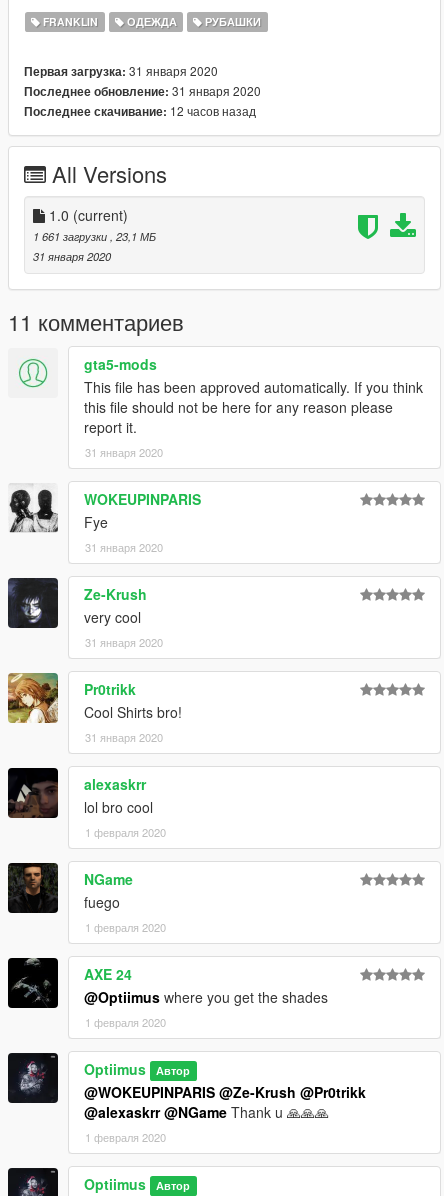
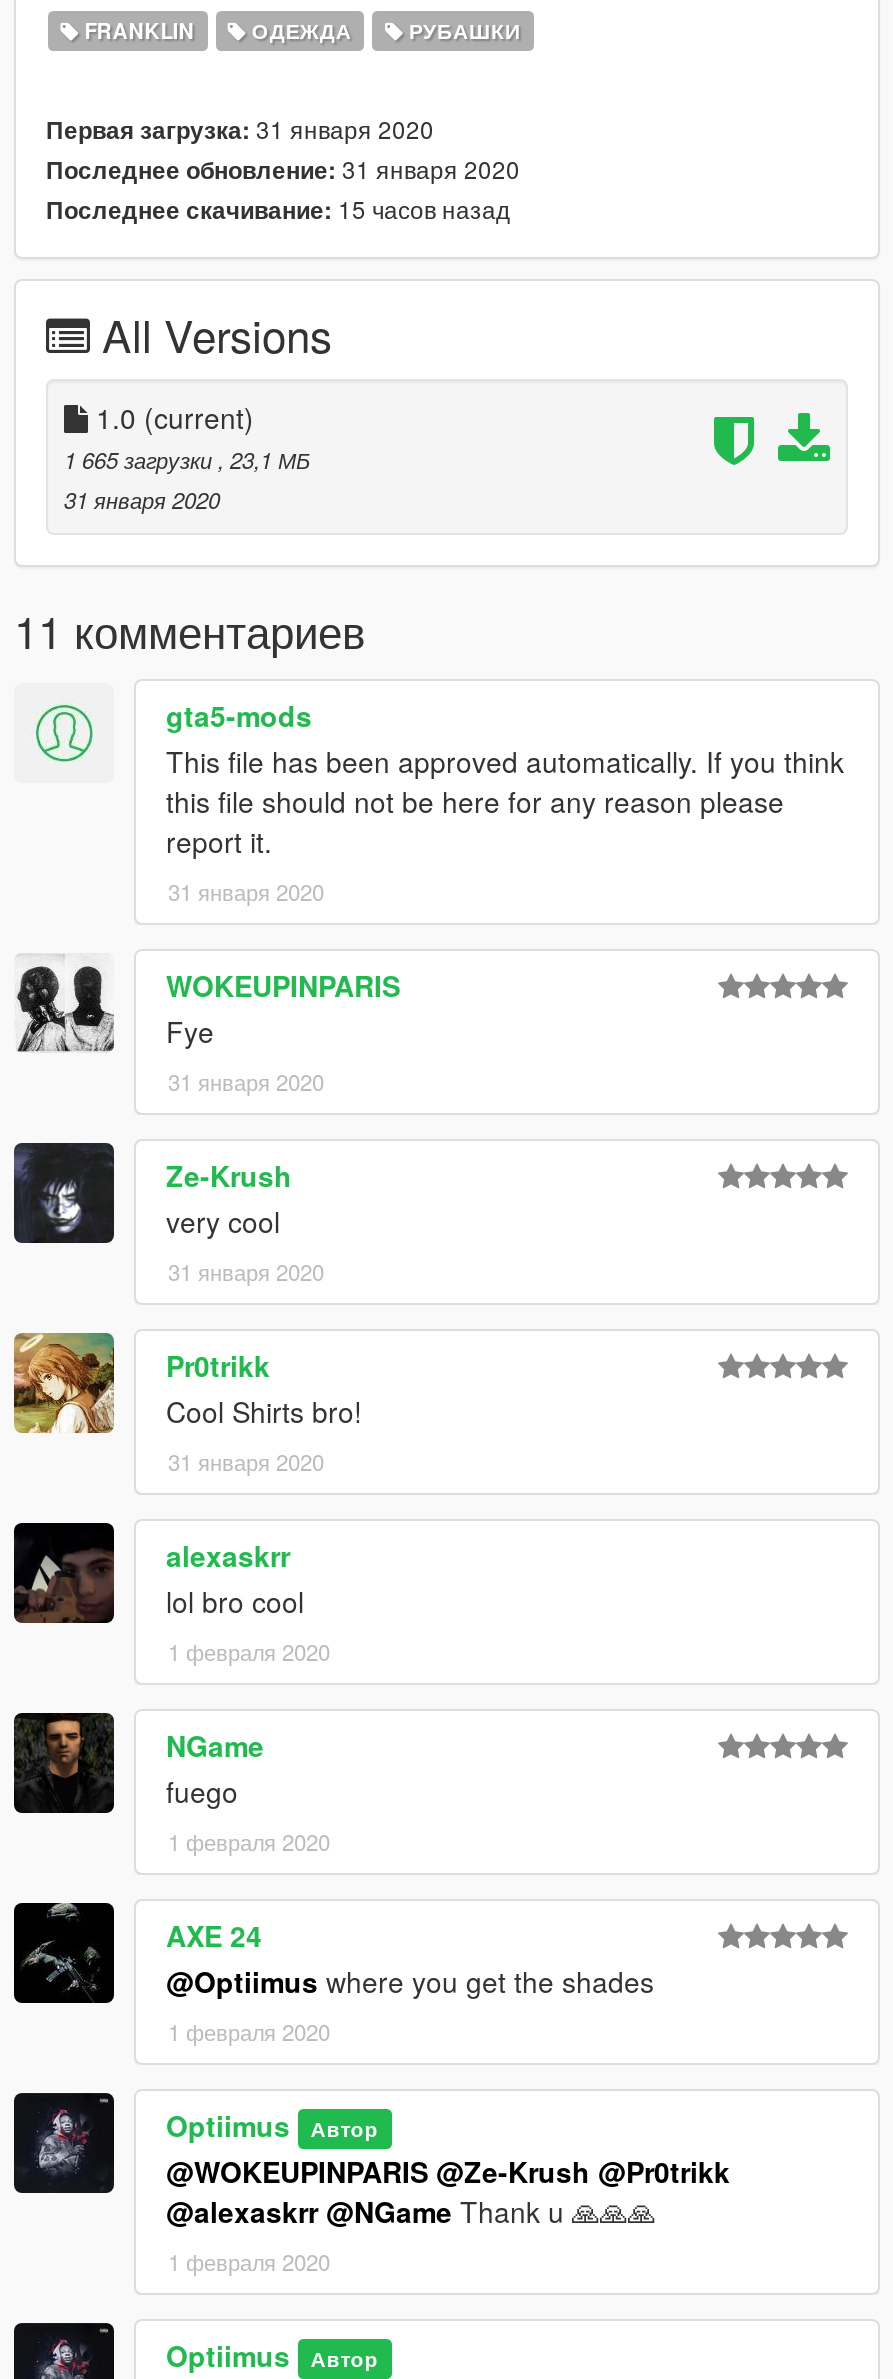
- Последнее скачивание: 12 часов назад
+ Последнее скачивание: 15 часов назад

- 1 661 загрузки, 23,1 МБ
+ 1 665 загрузки, 23,1 МБ
